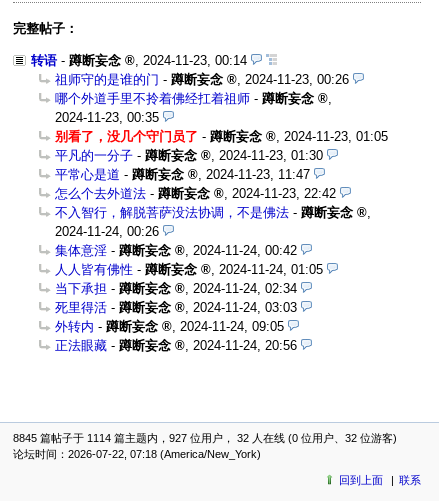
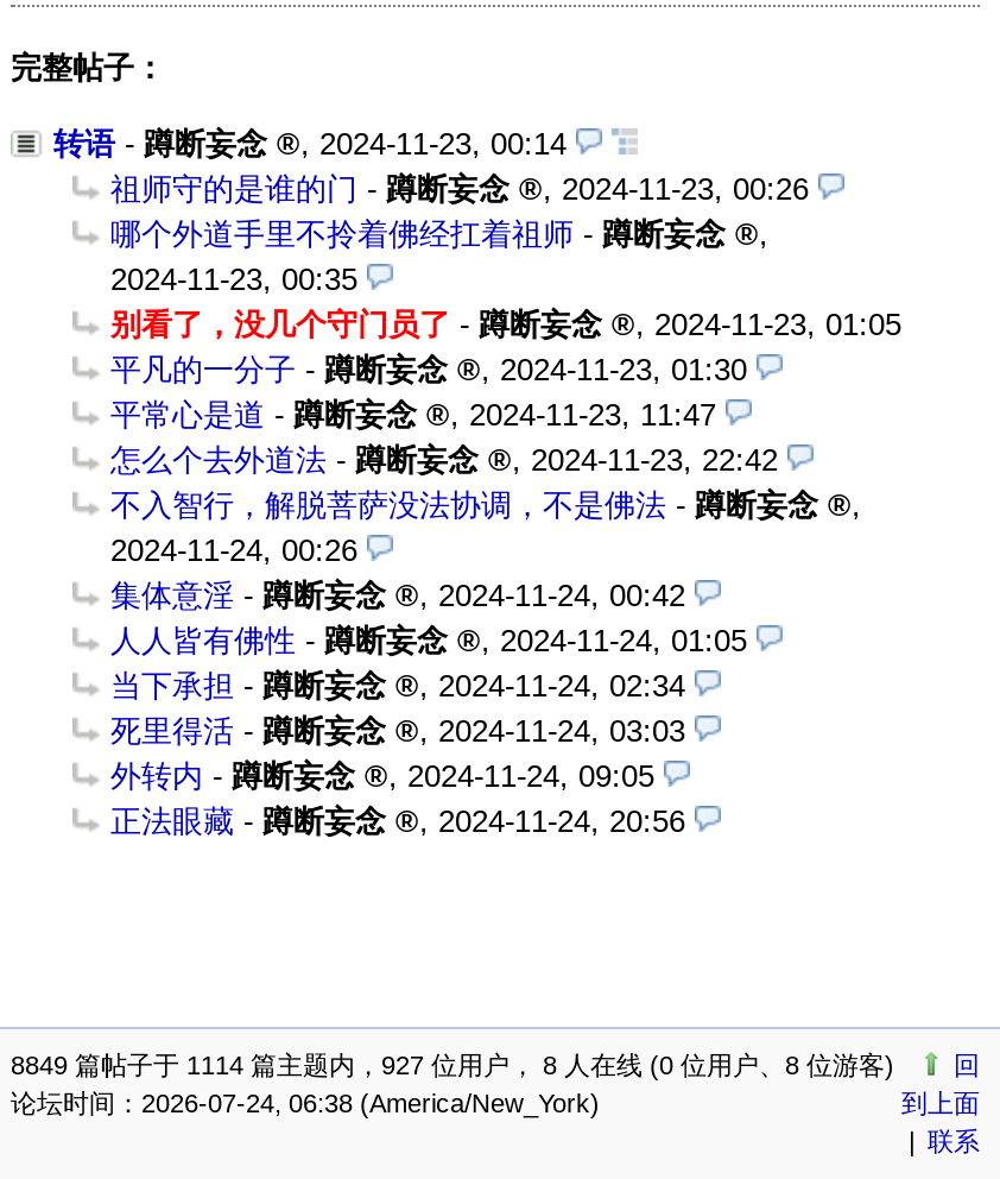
- 8845 篇帖子于 1114 篇主题内，927 位用户， 32 人在线 (0 位用户、32 位游客)
- 论坛时间：2026-07-22, 07:18 (America/New_York)
+ 8849 篇帖子于 1114 篇主题内，927 位用户， 8 人在线 (0 位用户、8 位游客)
+ 论坛时间：2026-07-24, 06:38 (America/New_York)
